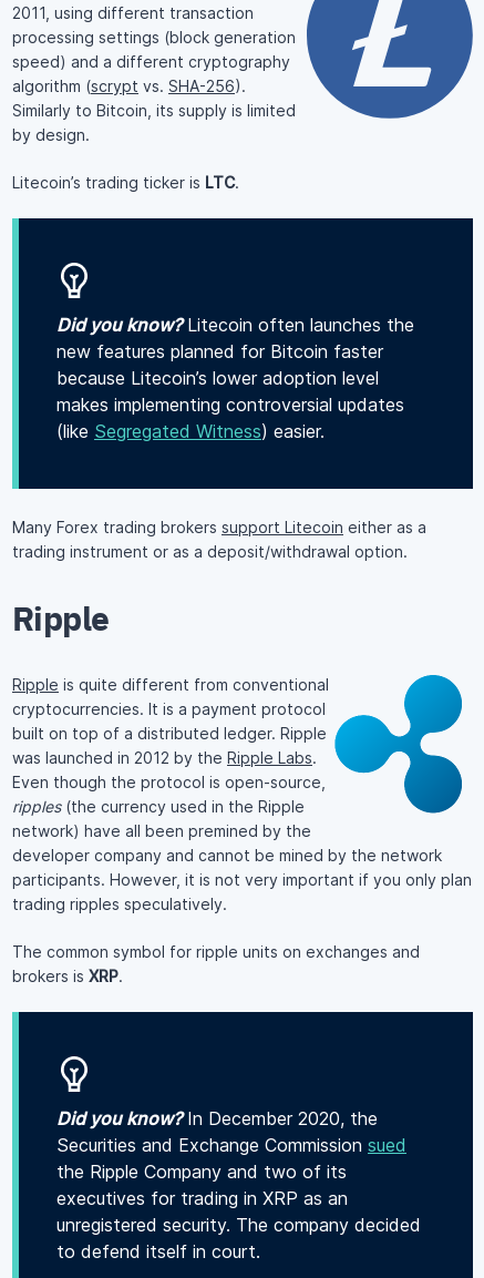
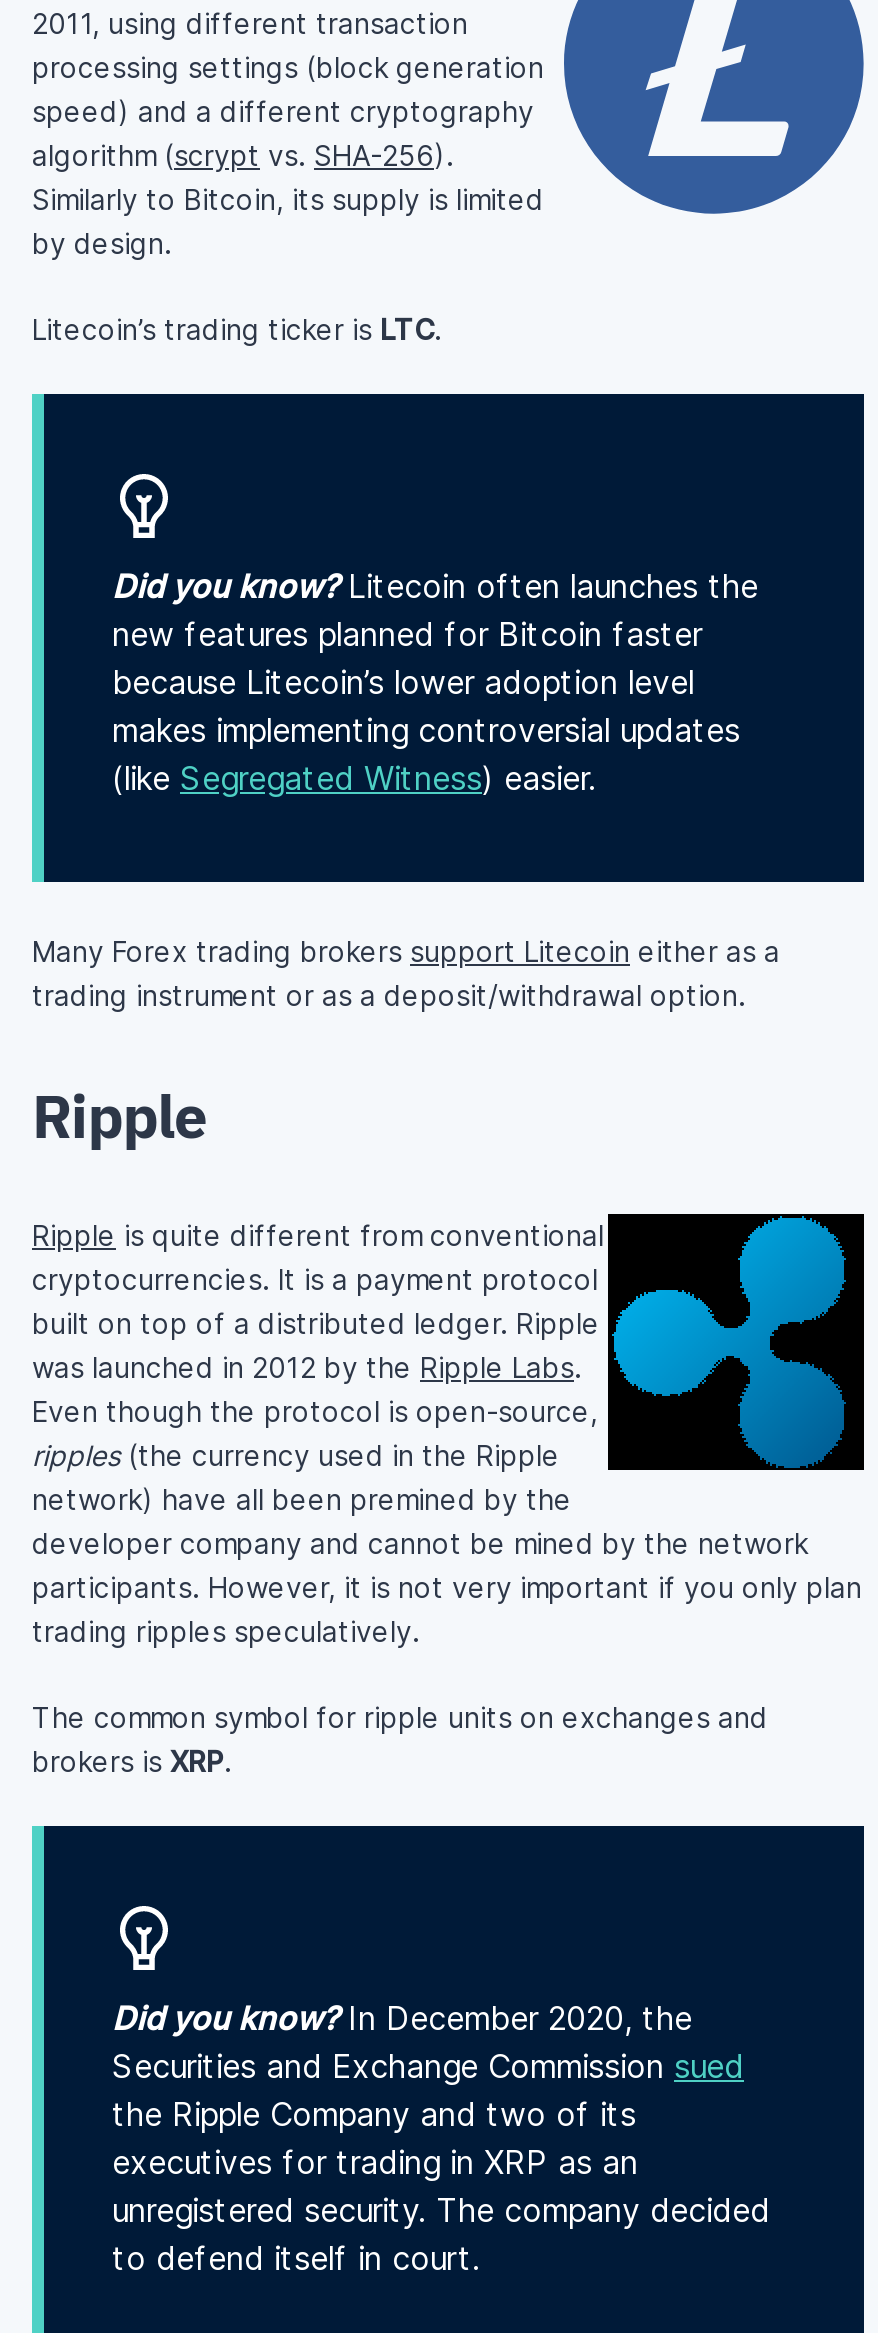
- [image]
+ [image]
